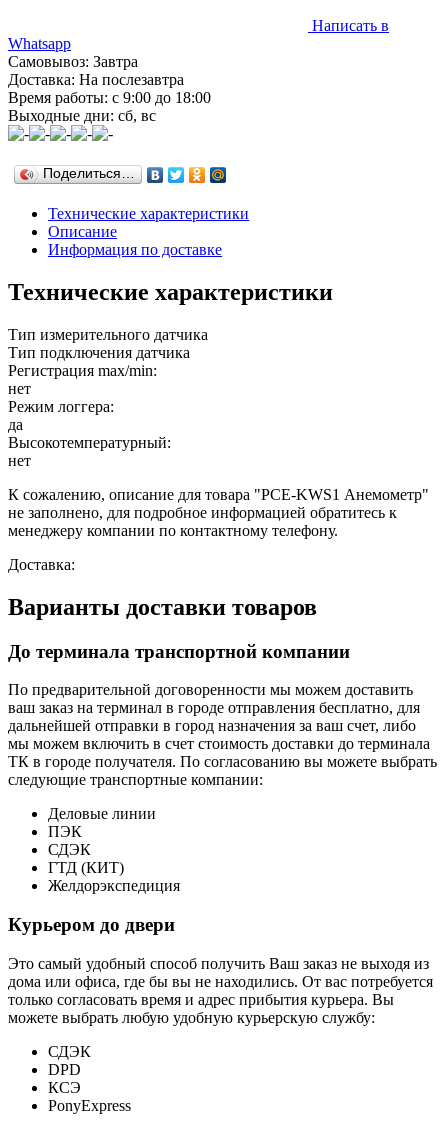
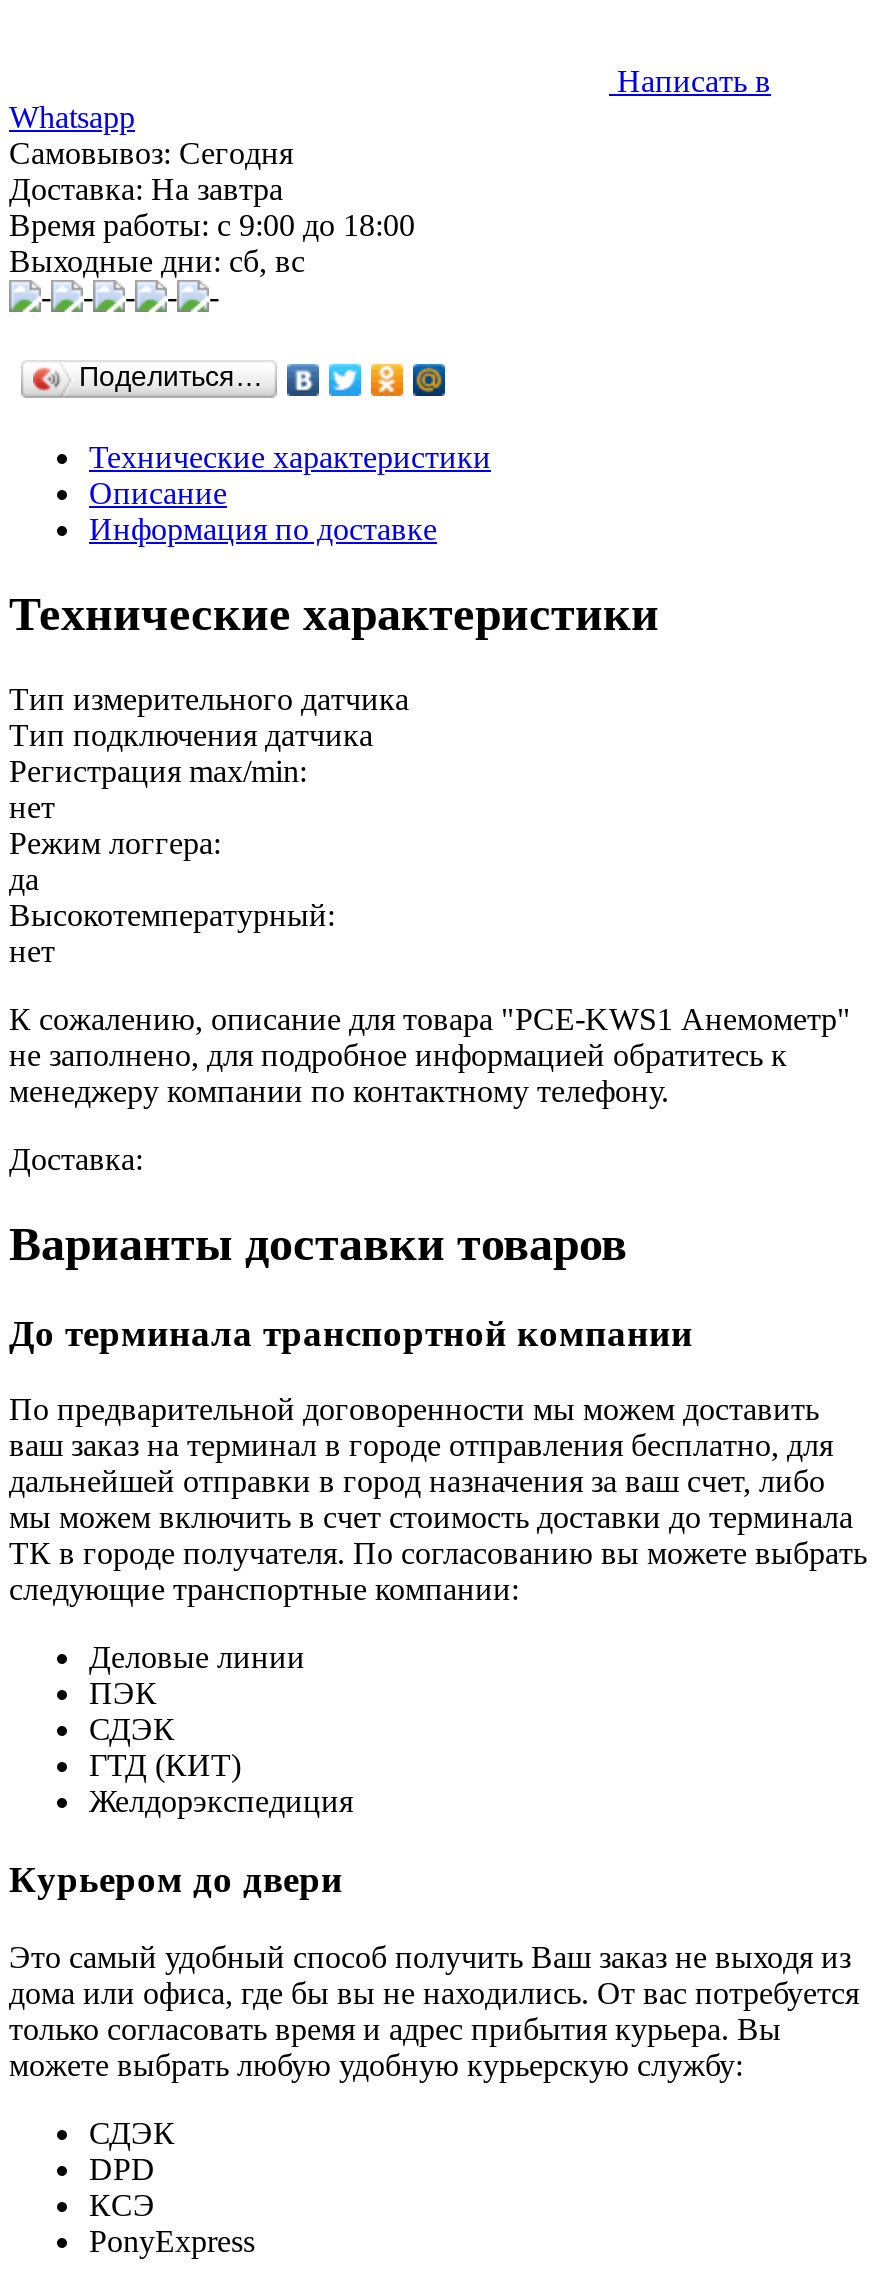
- Самовывоз: Завтра
+ Самовывоз: Сегодня

- Доставка: На послезавтра
+ Доставка: На завтра
